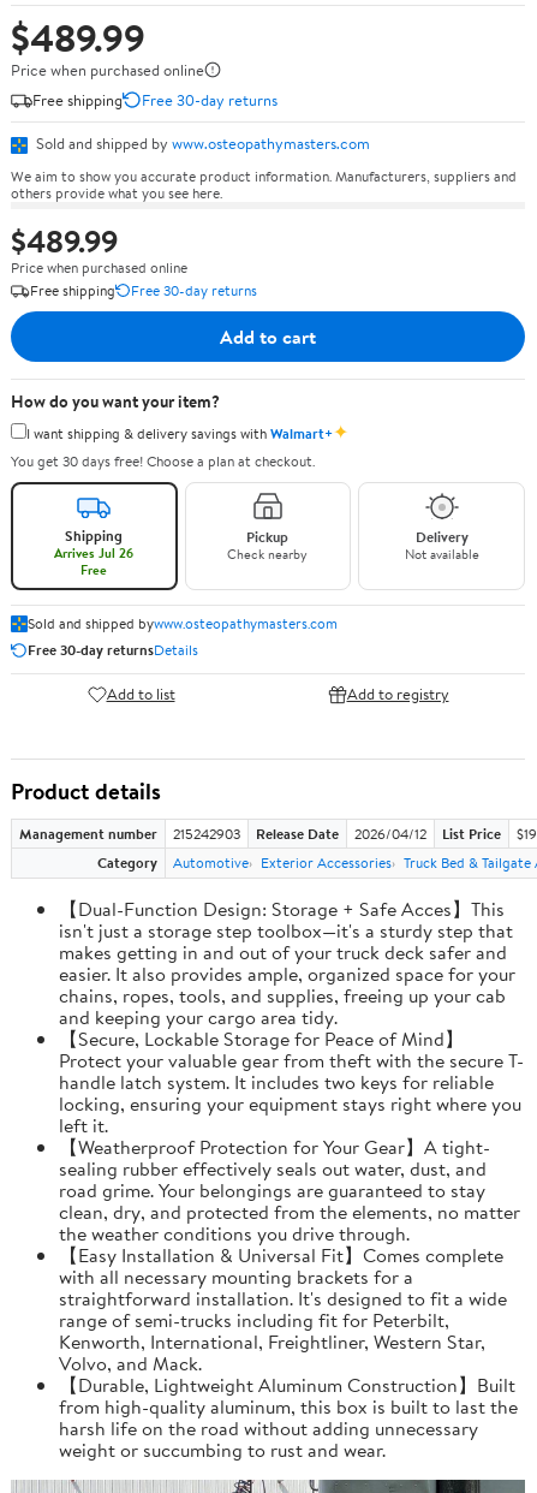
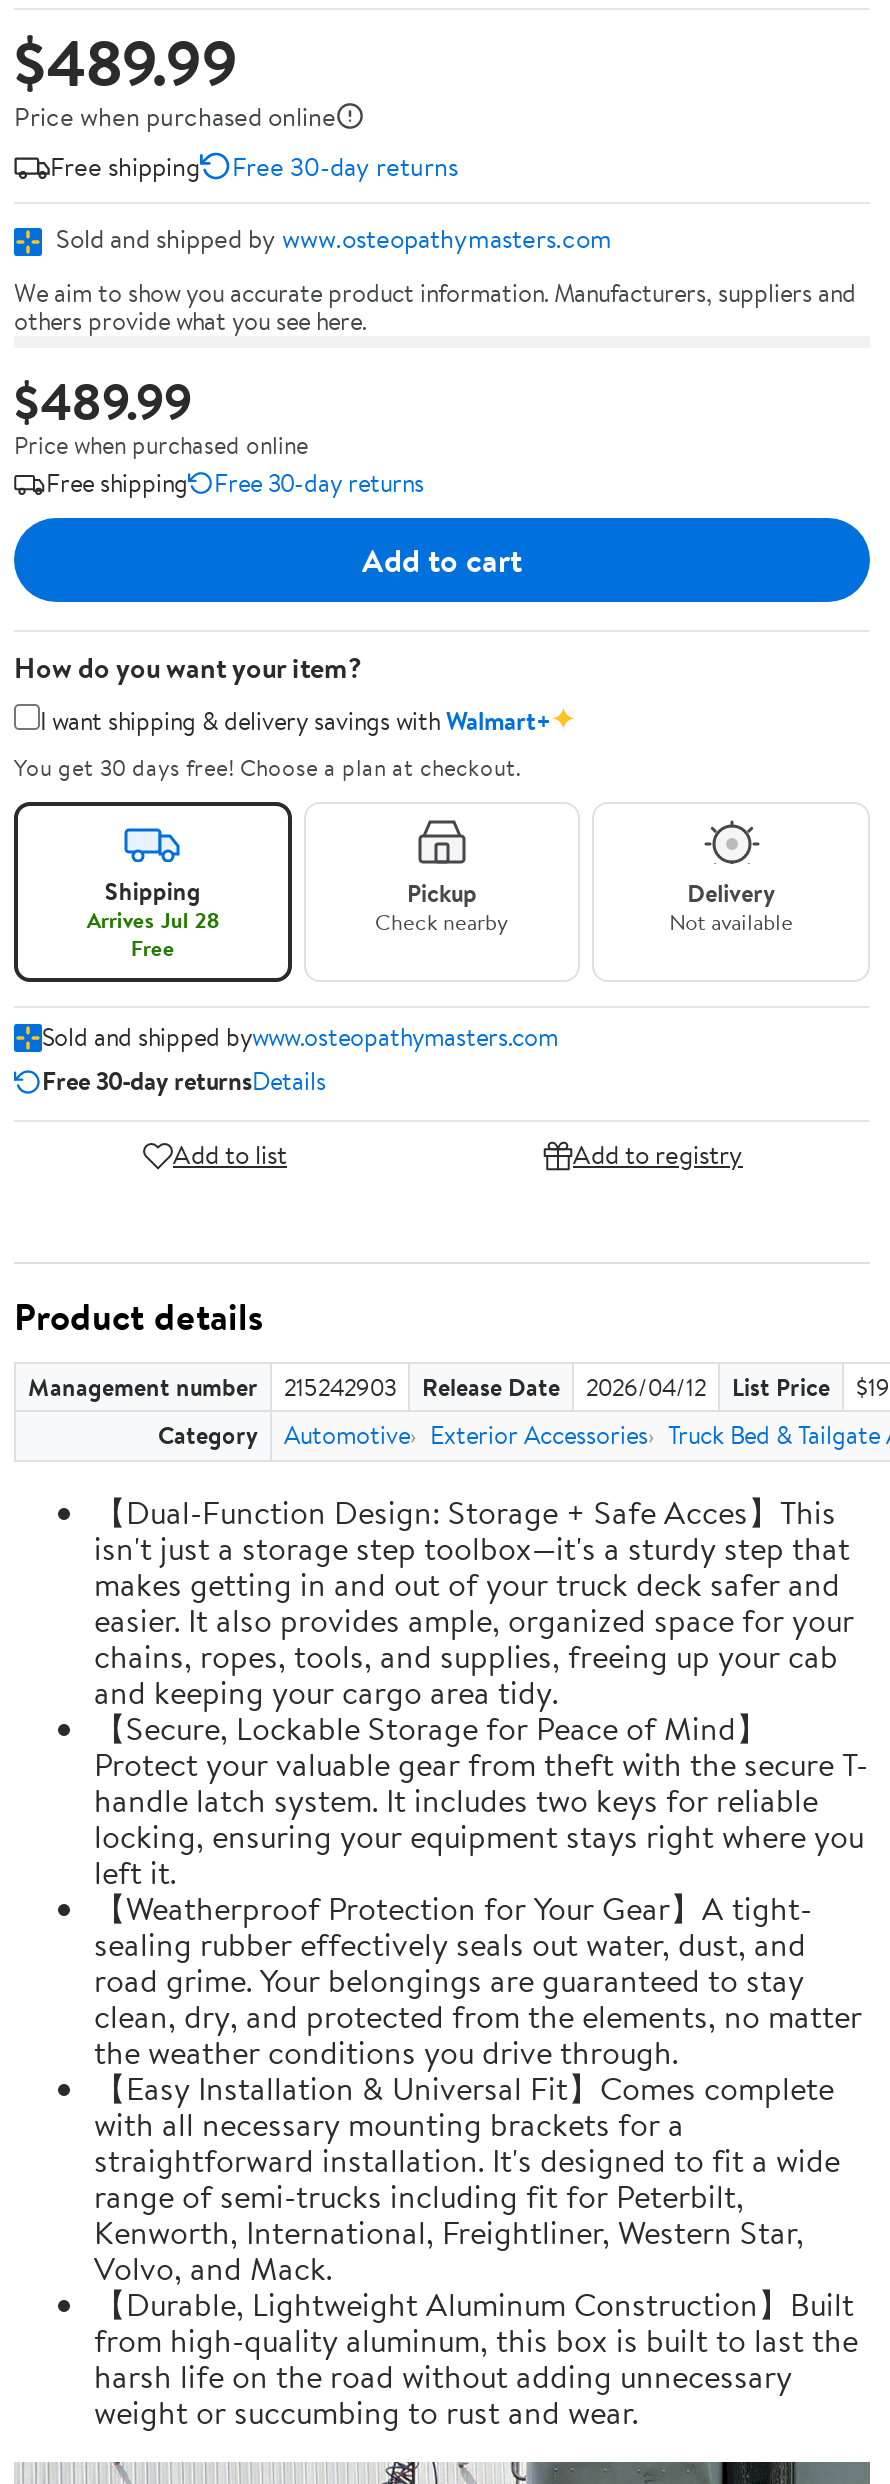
- Arrives Jul 26
+ Arrives Jul 28
